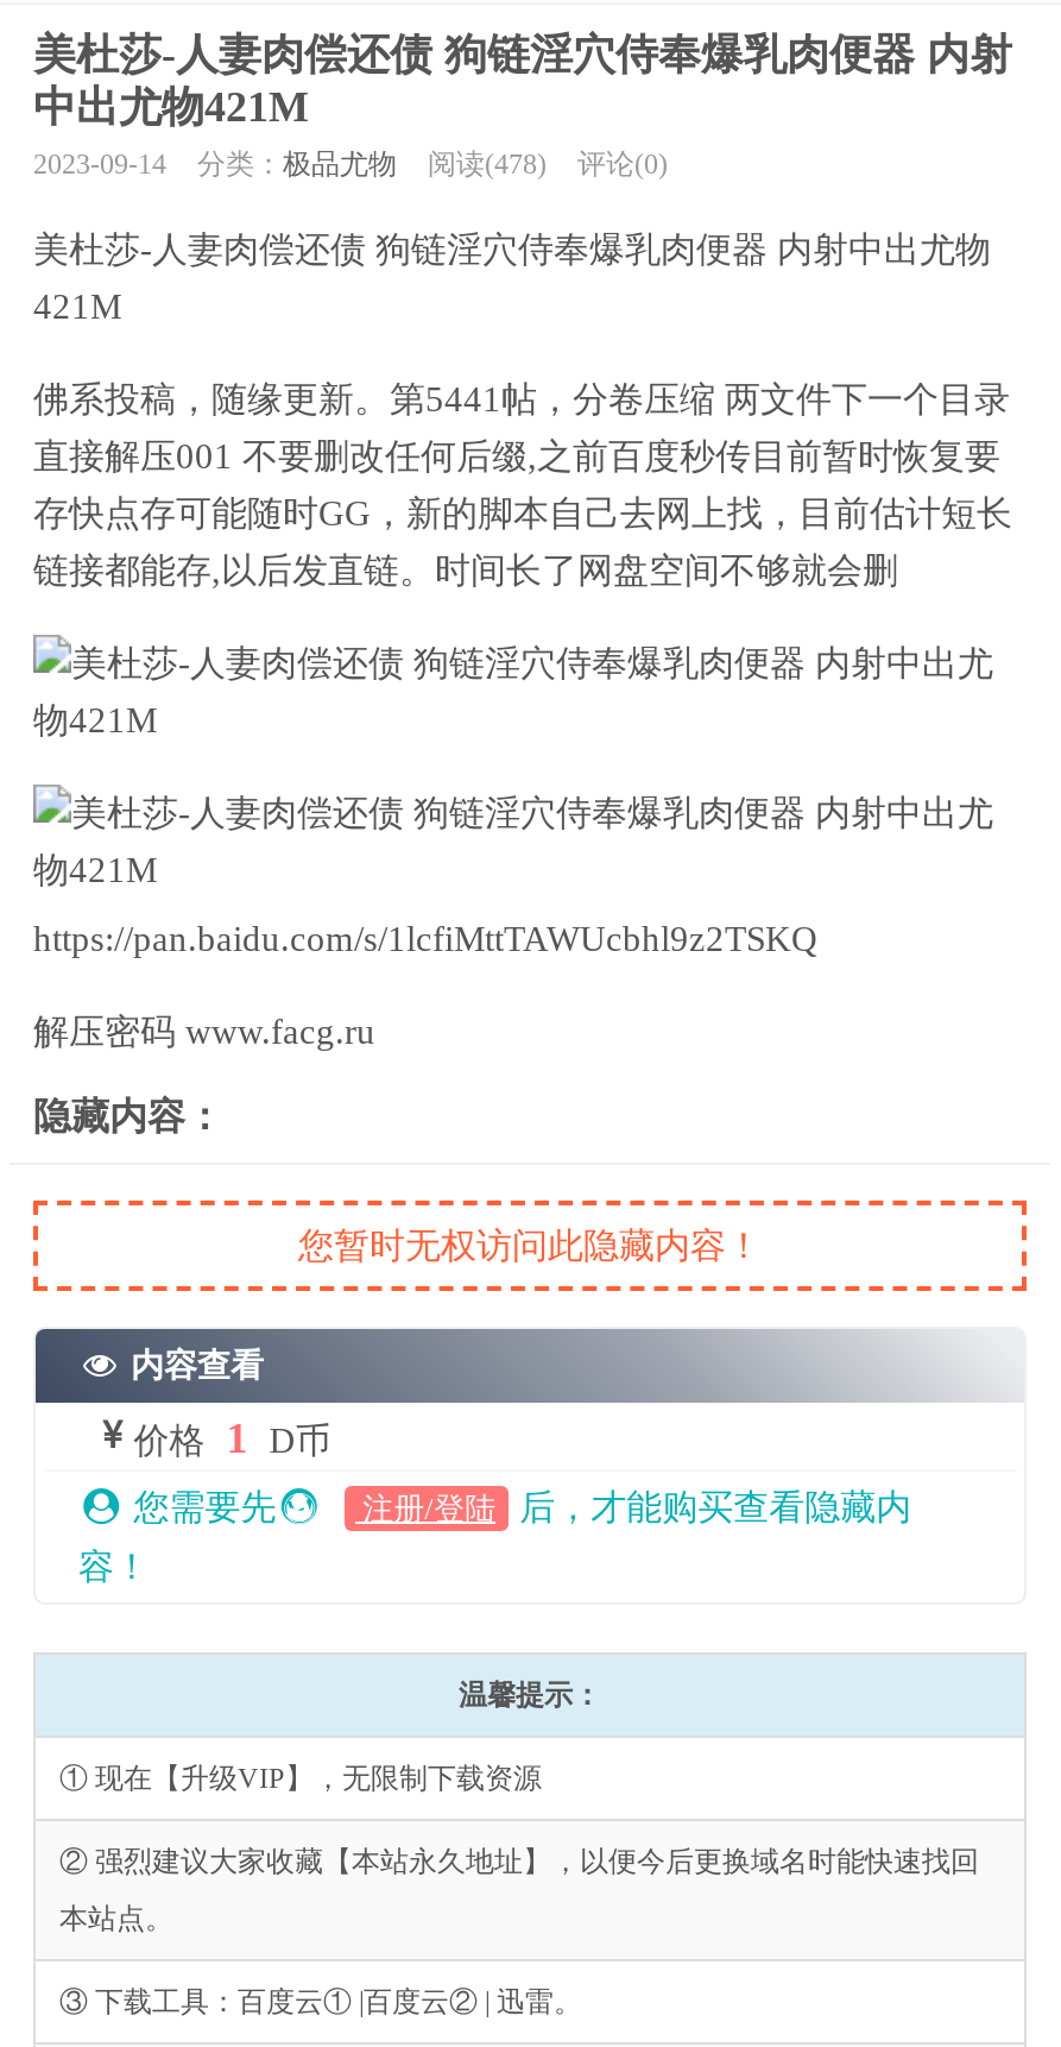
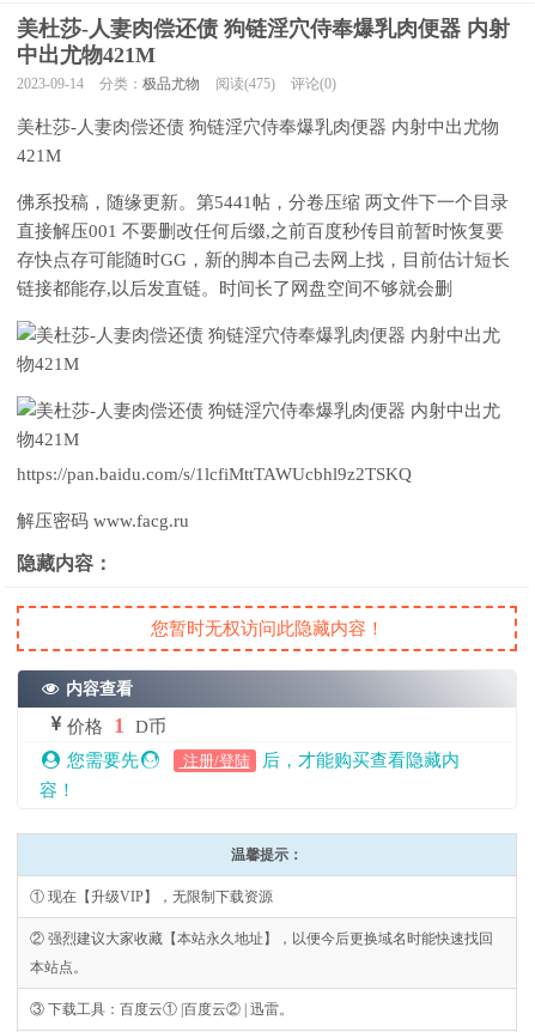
- 2023-09-14 分类：极品尤物 阅读(478) 评论(0)
+ 2023-09-14 分类：极品尤物 阅读(475) 评论(0)
